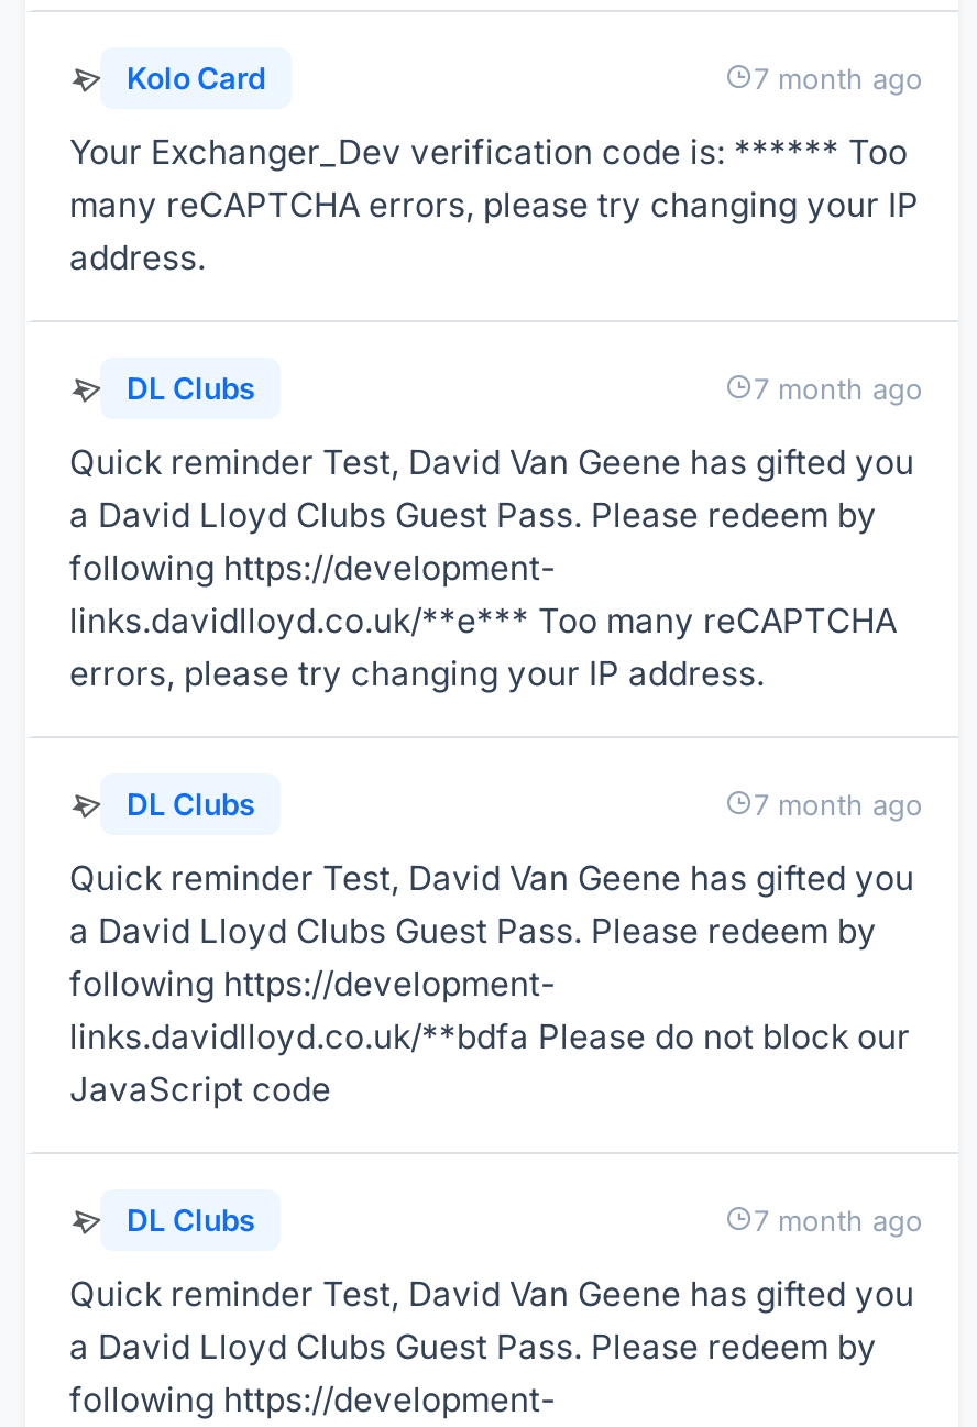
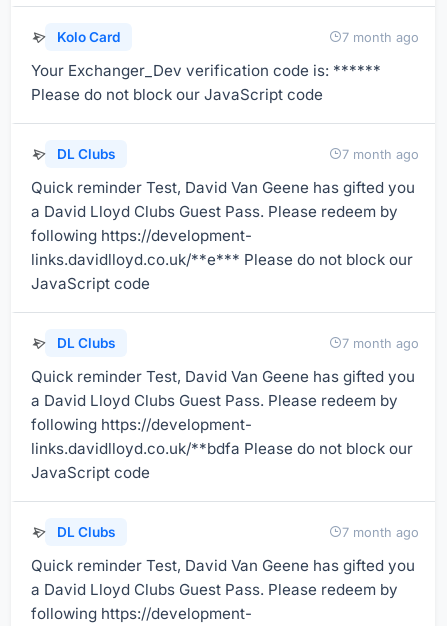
- Your Exchanger_Dev verification code is: ****** Too
- many reCAPTCHA errors, please try changing your IP
- address.
+ Your Exchanger_Dev verification code is: ******
+ Please do not block our JavaScript code

- links.davidlloyd.co.uk/**e*** Too many reCAPTCHA
- errors, please try changing your IP address.
+ links.davidlloyd.co.uk/**e*** Please do not block our
+ JavaScript code
